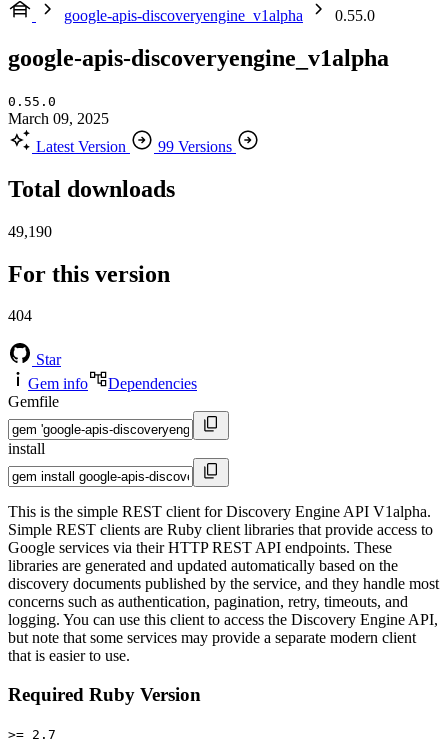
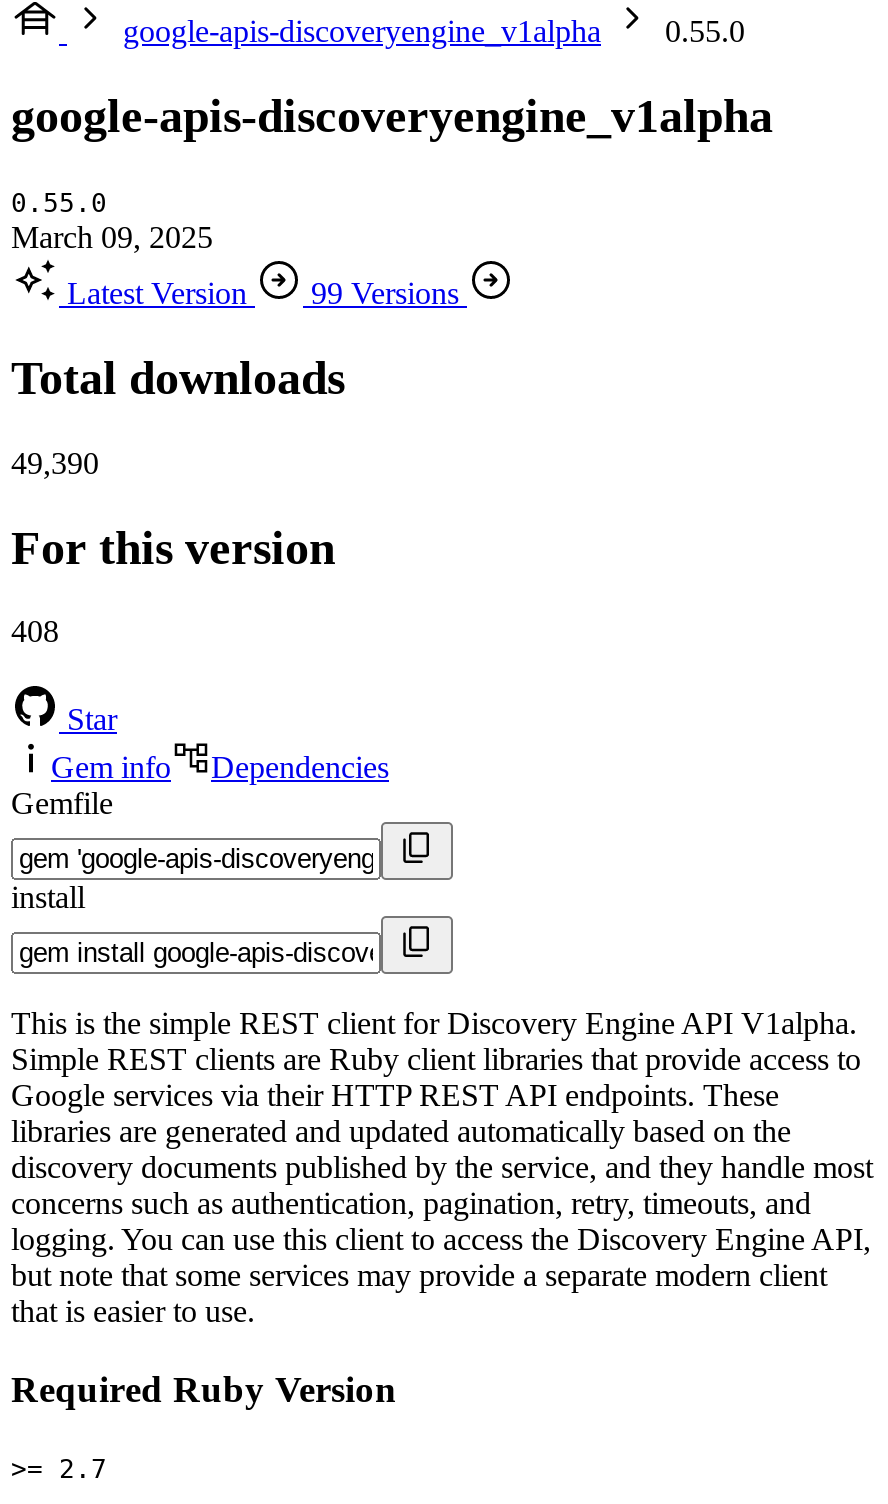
- 49,190
+ 49,390

- 404
+ 408
